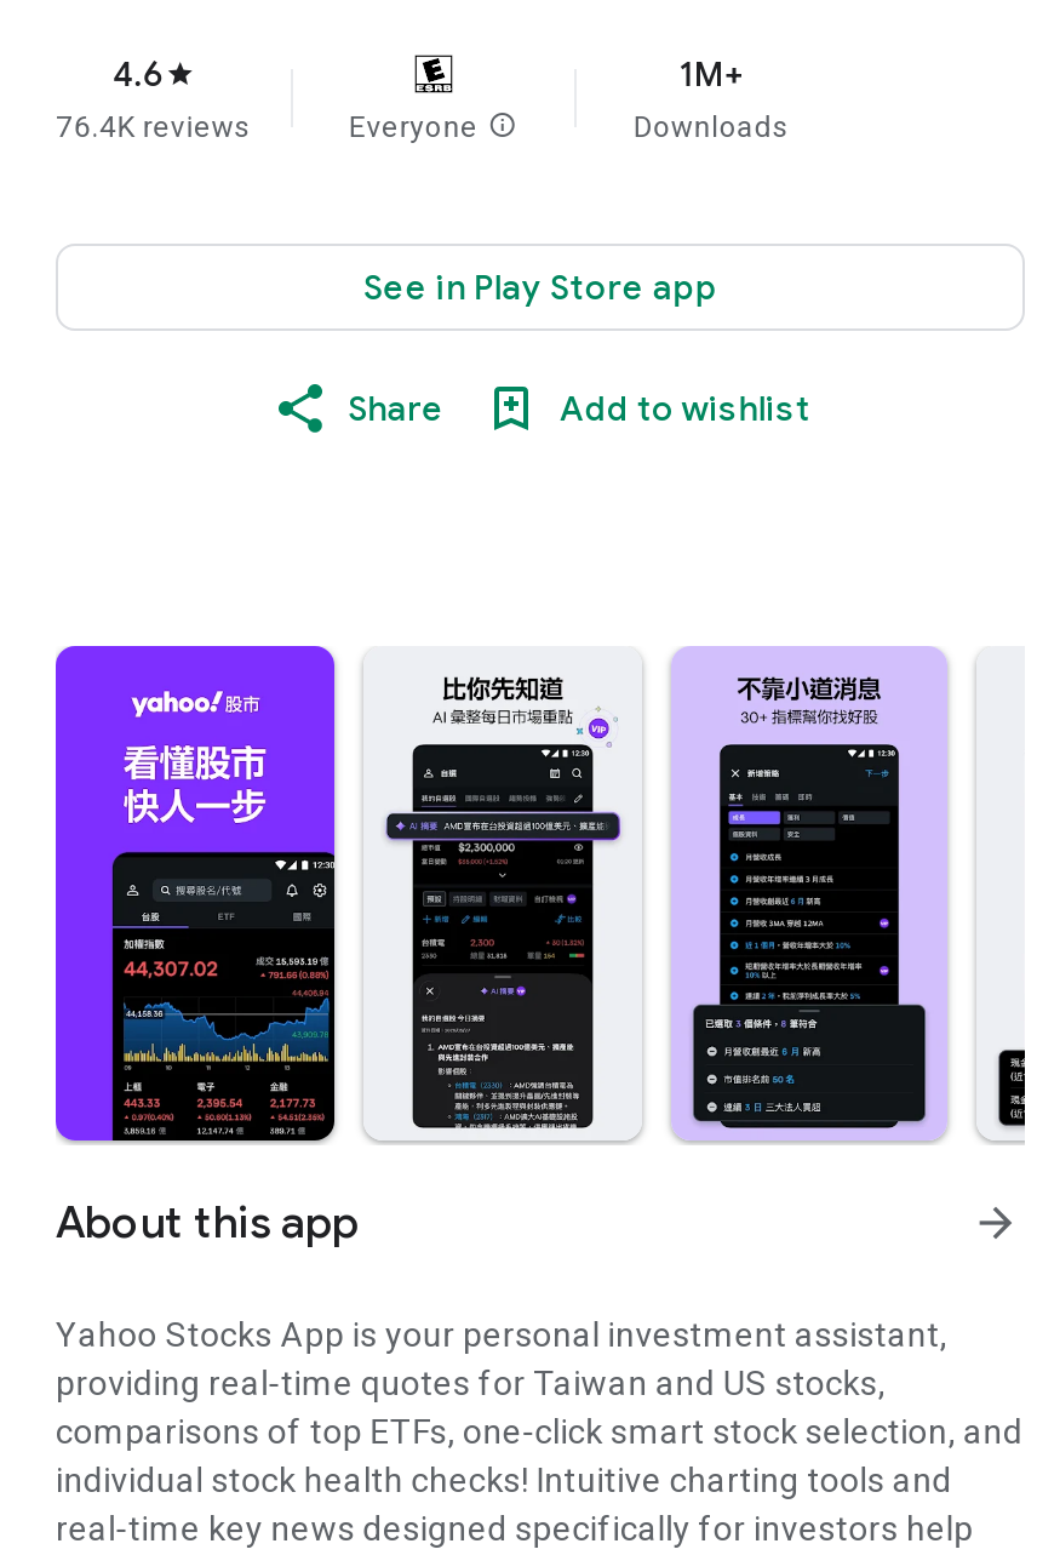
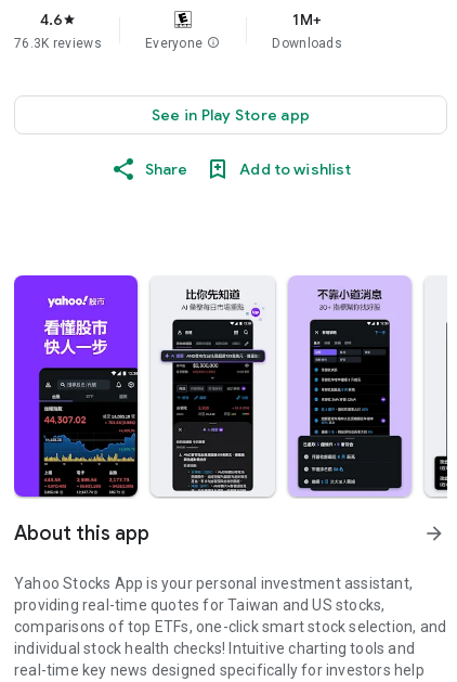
- 76.4K reviews
+ 76.3K reviews
